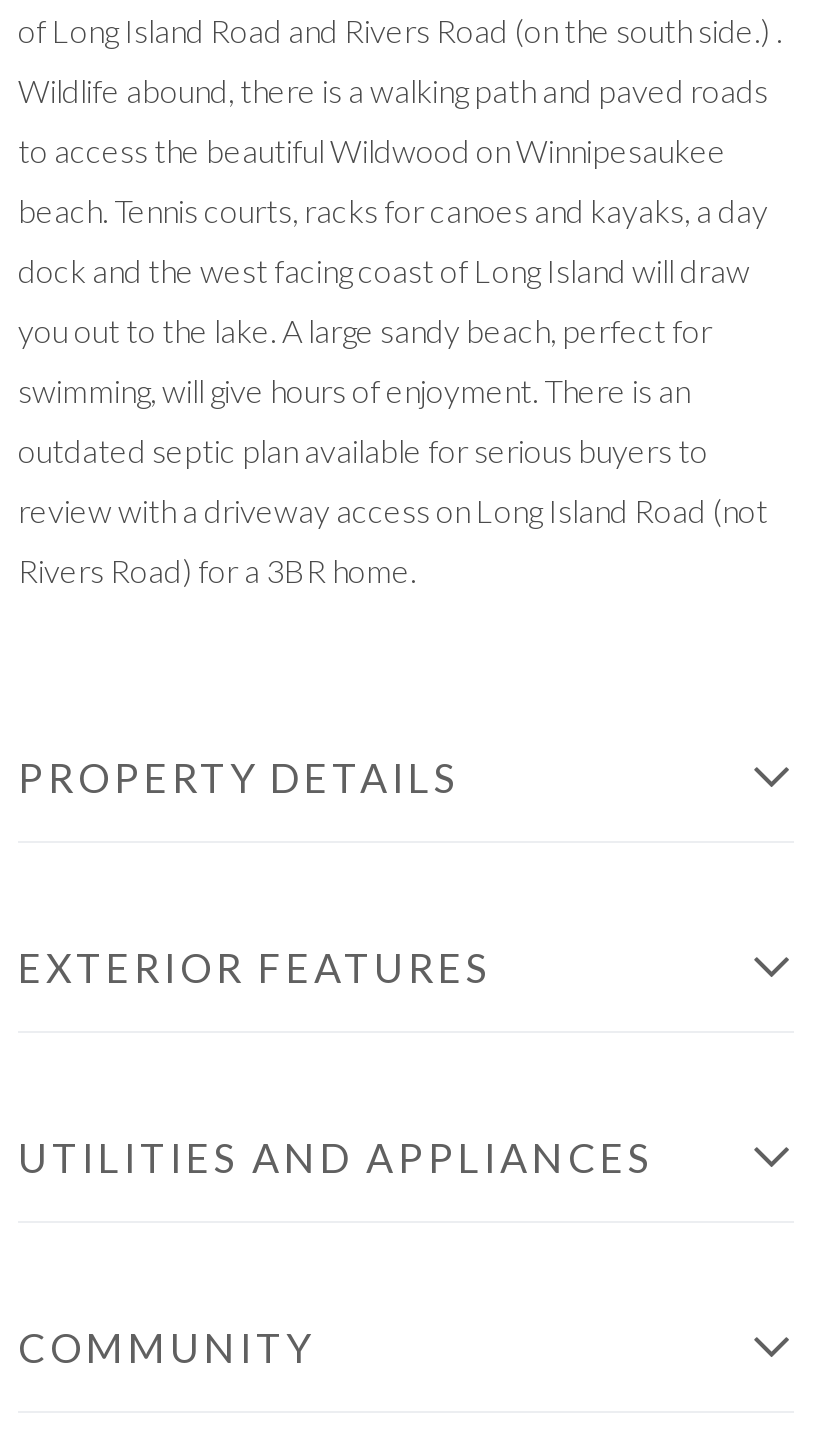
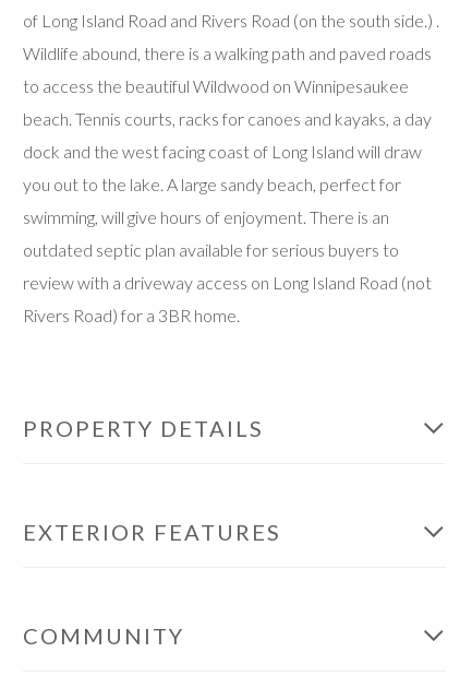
- UTILITIES AND APPLIANCES
